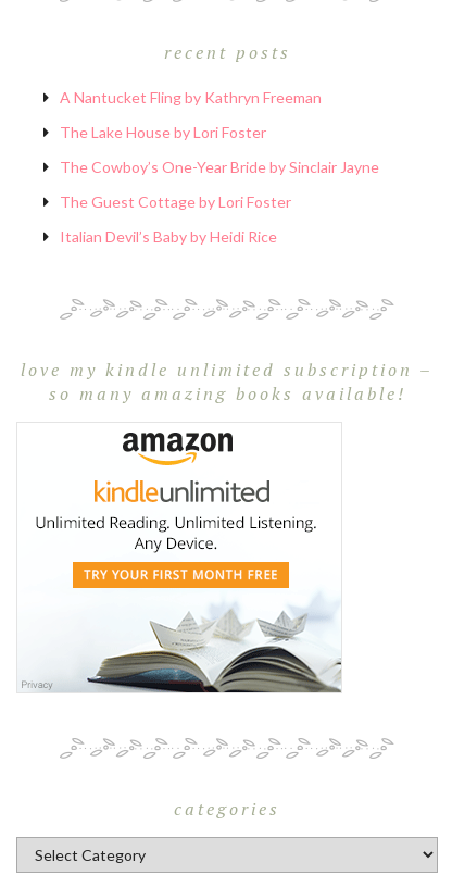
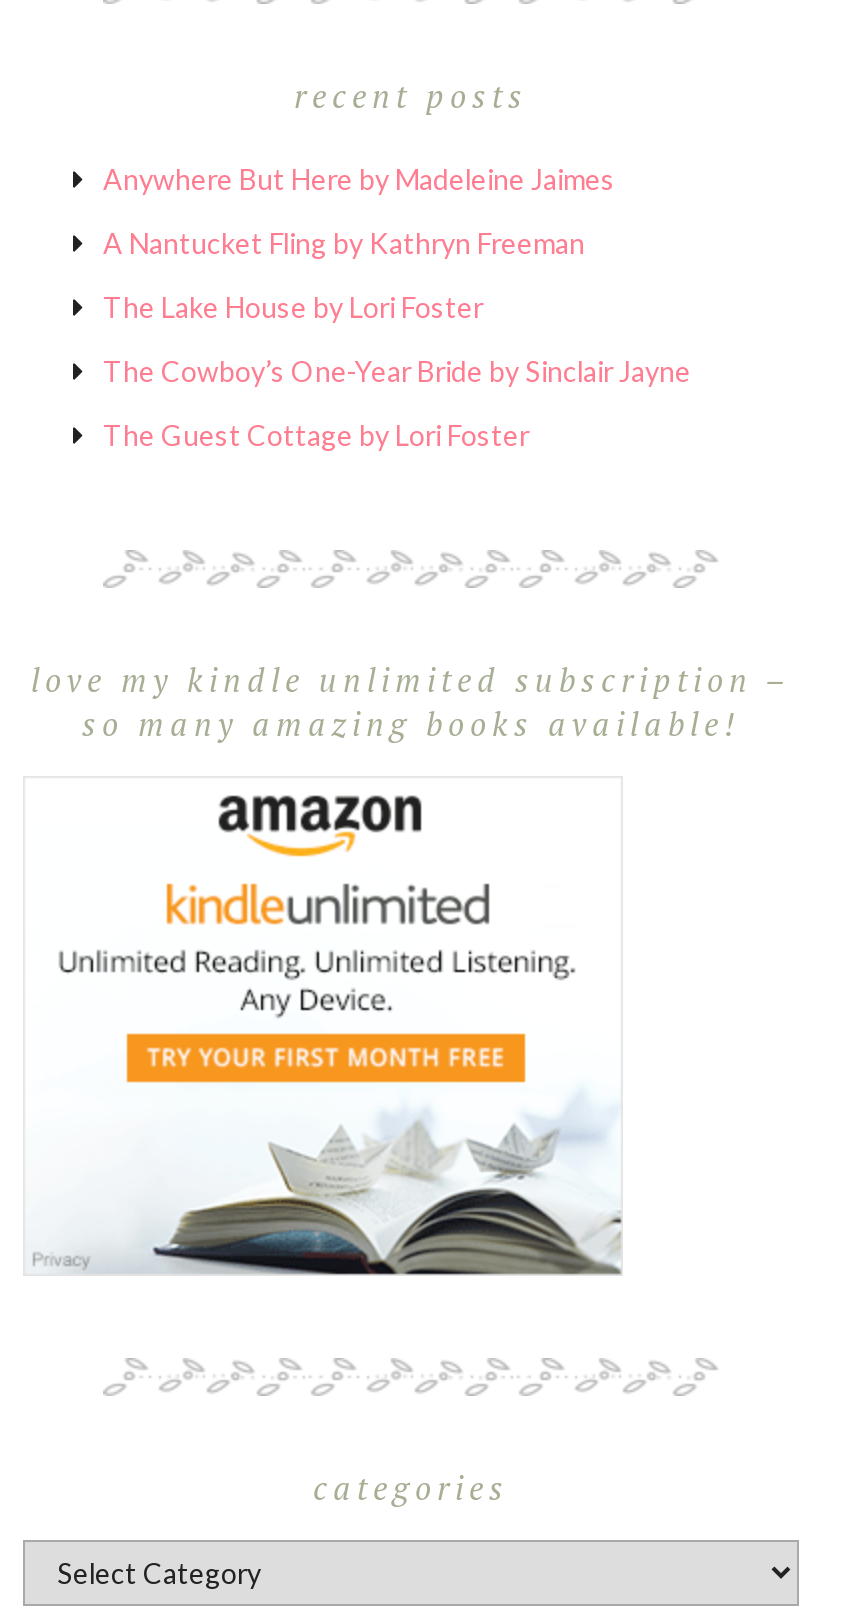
+ Anywhere But Here by Madeleine Jaimes

moved down: A Nantucket Fling by Kathryn Freeman | The Lake House by Lori Foster | The Cowboy’s One-Year Bride by Sinclair Jayne | The Guest Cottage by Lori Foster

- Italian Devil’s Baby by Heidi Rice
